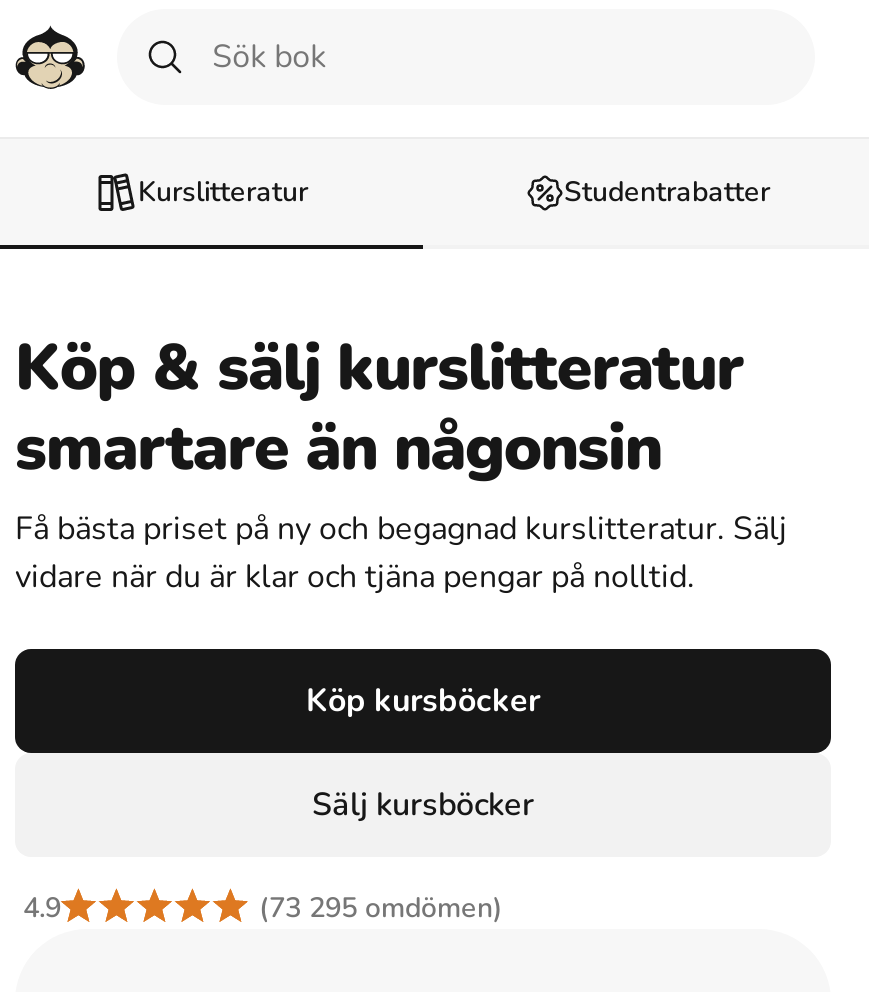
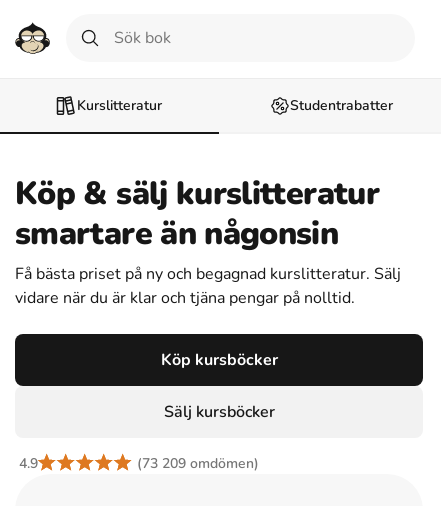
- (73 295 omdömen)
+ (73 209 omdömen)
